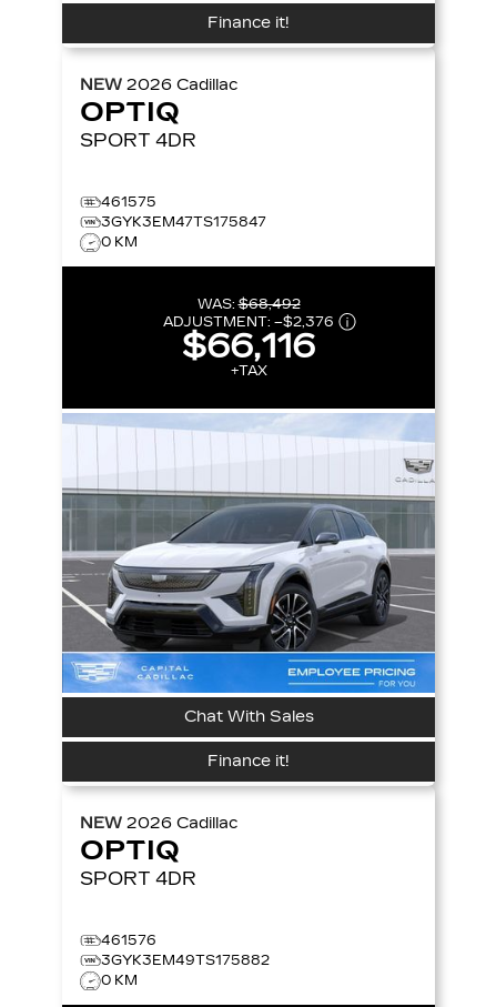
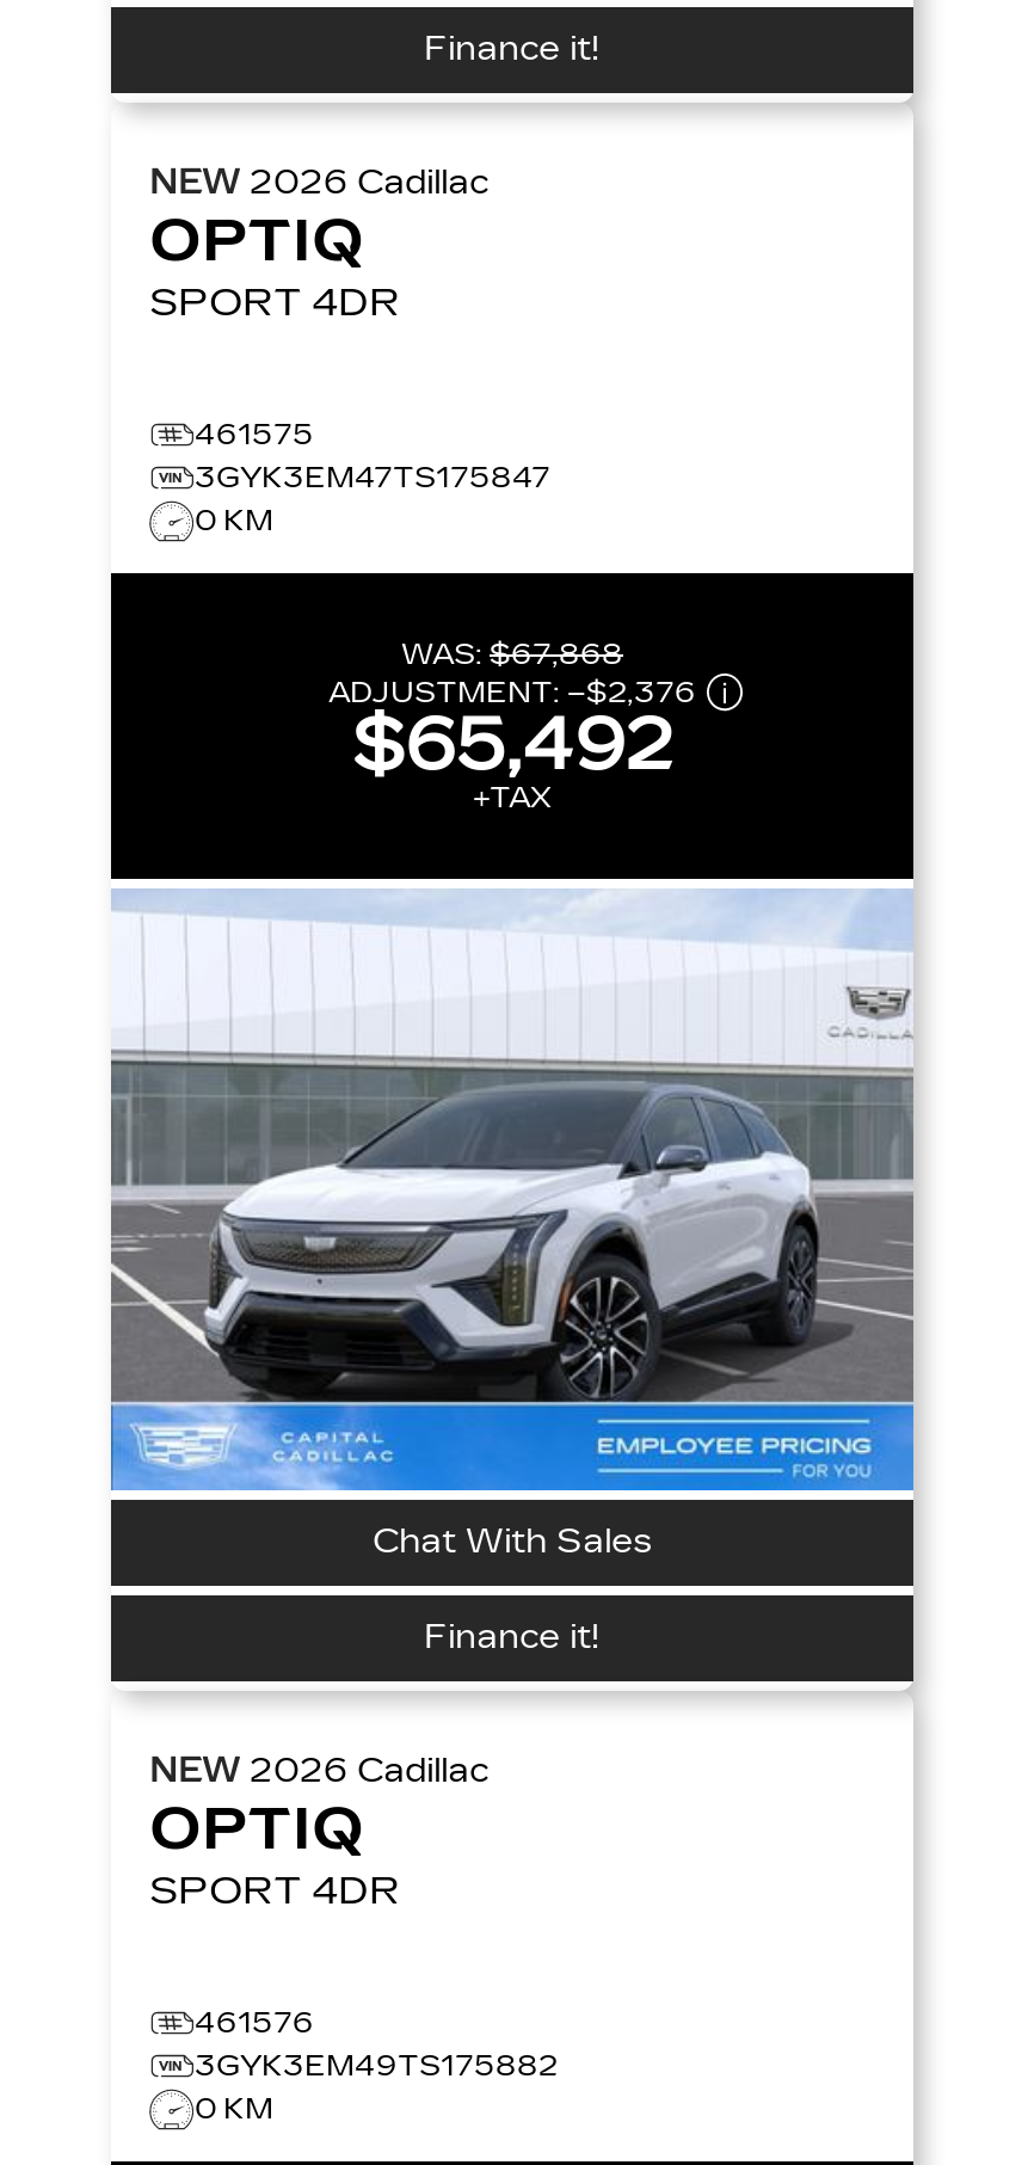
- WAS: $68,492
+ WAS: $67,868

- $66,116
+ $65,492
